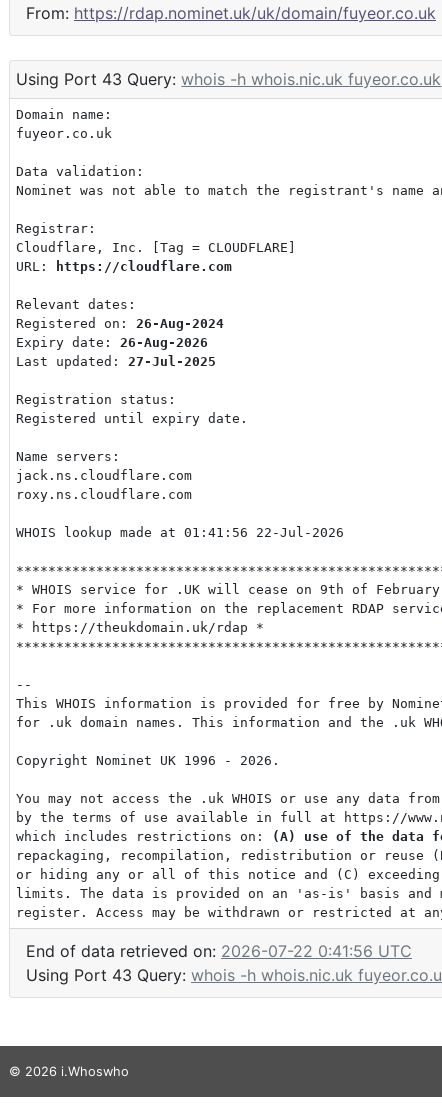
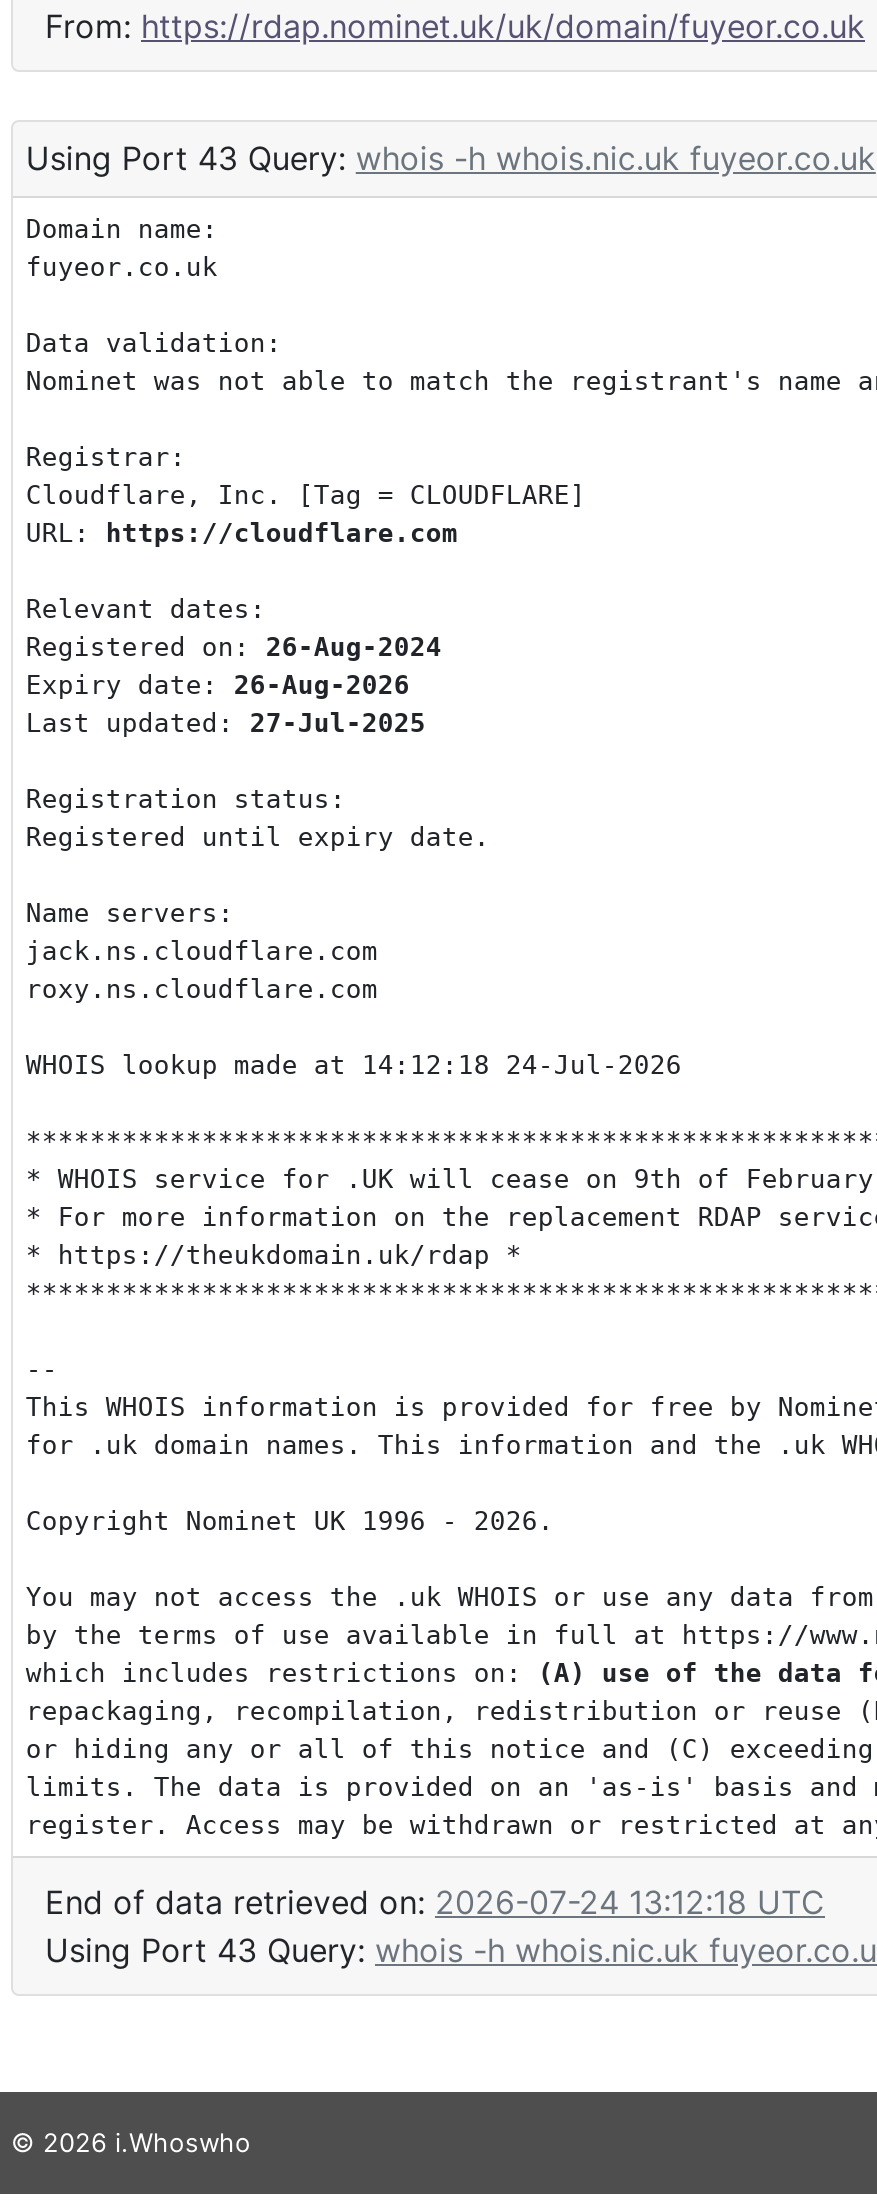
- WHOIS lookup made at 01:41:56 22-Jul-2026
+ WHOIS lookup made at 14:12:18 24-Jul-2026

- End of data retrieved on: 2026-07-22 0:41:56 UTC
+ End of data retrieved on: 2026-07-24 13:12:18 UTC
